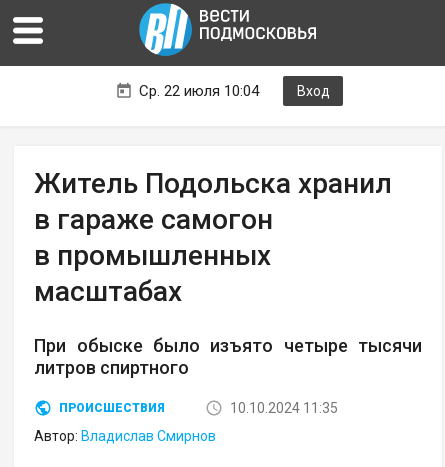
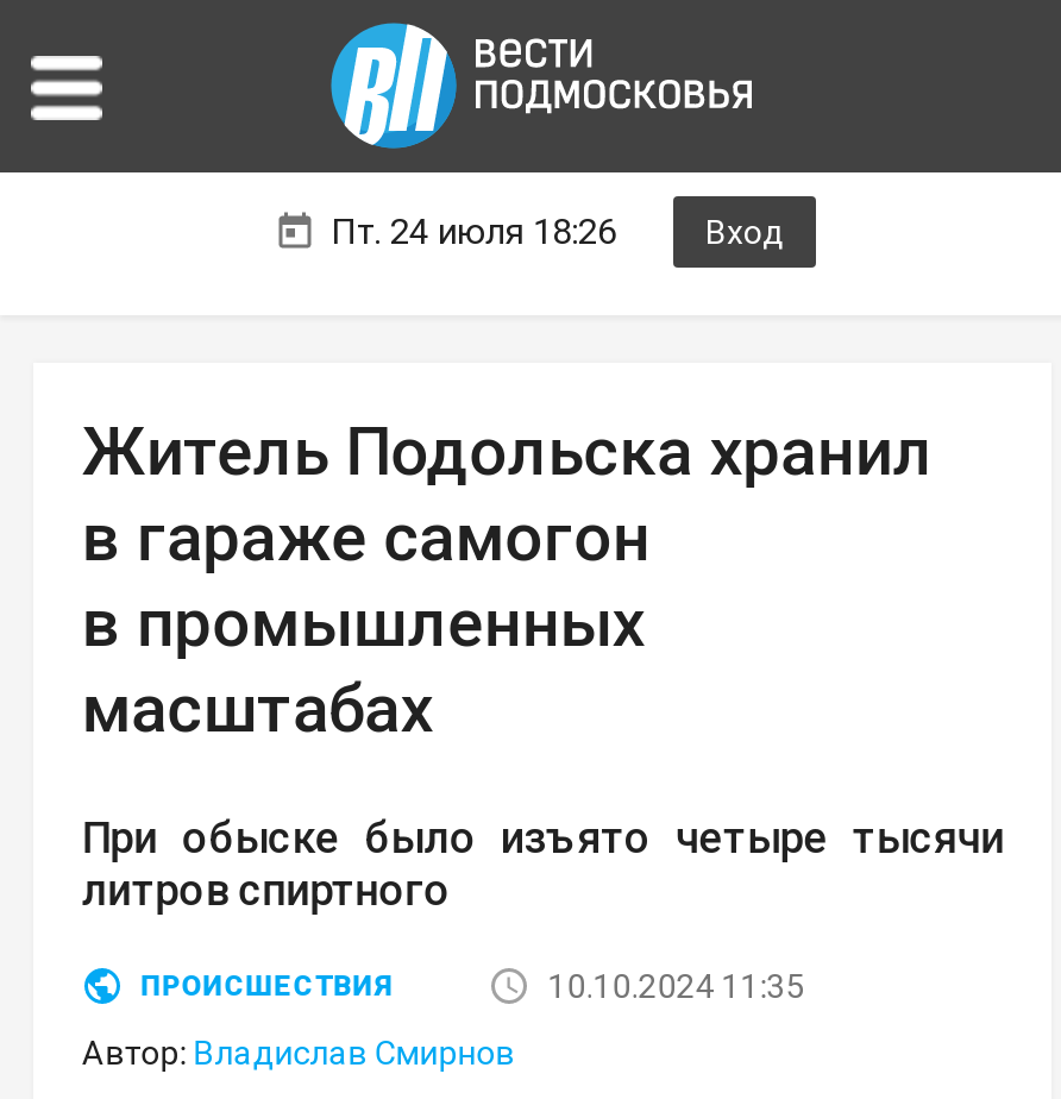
- Ср. 22 июля 10:04
+ Пт. 24 июля 18:26
